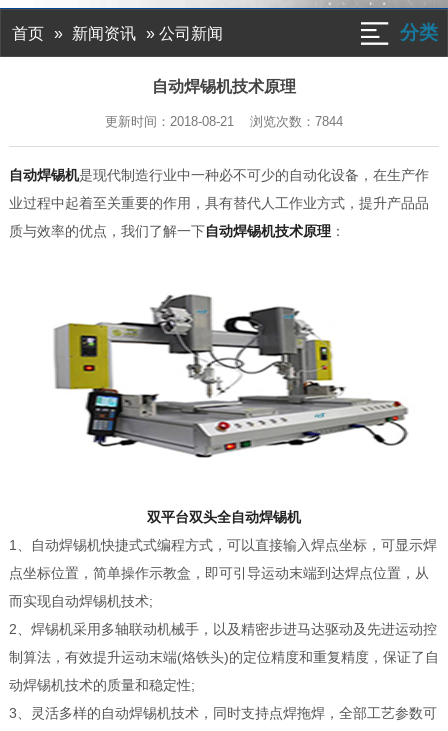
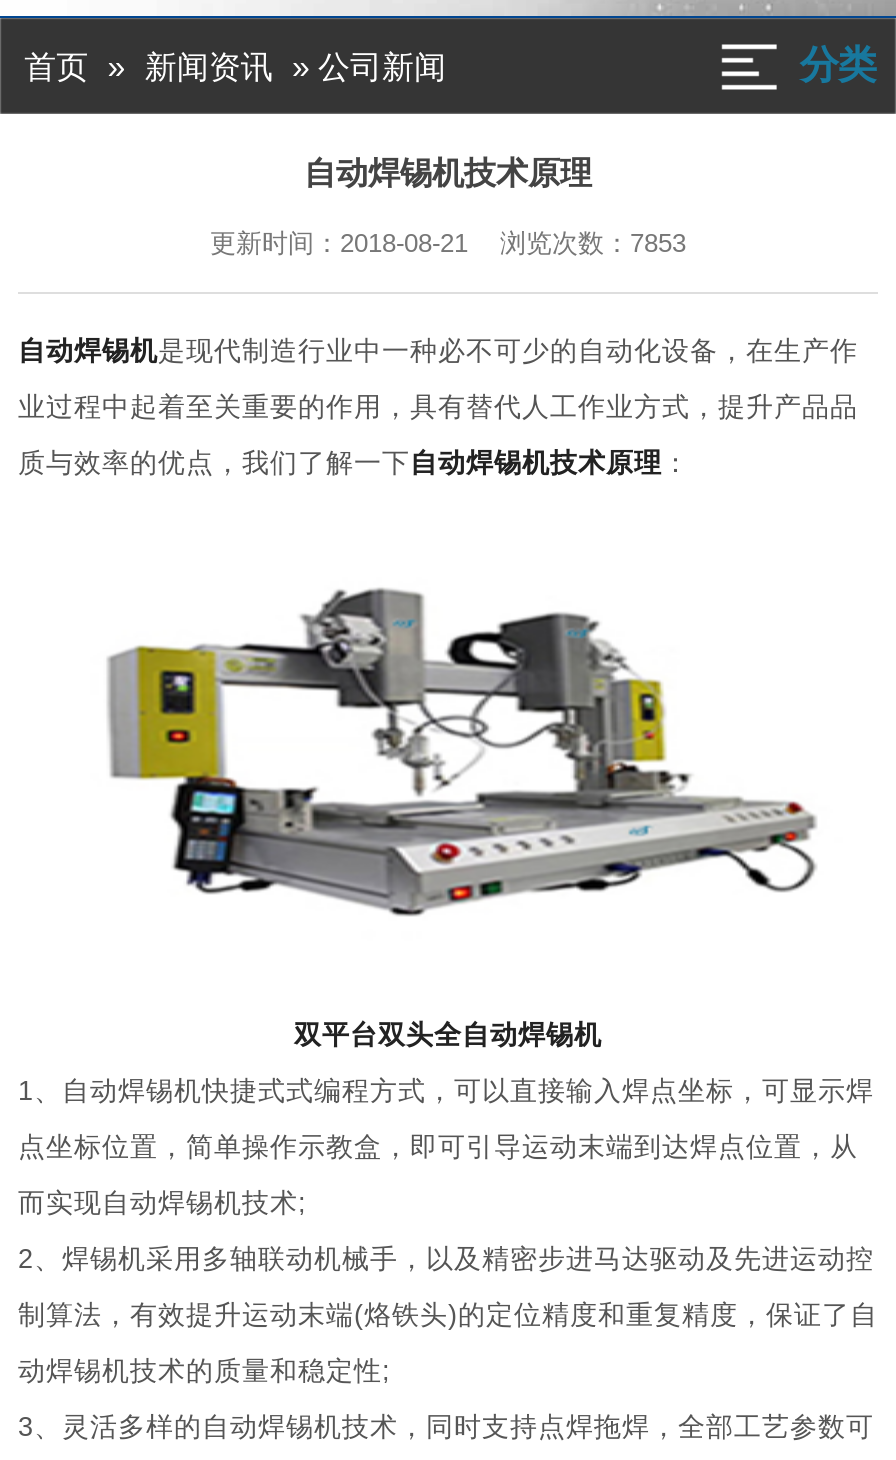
- 更新时间：2018-08-21 浏览次数：7844
+ 更新时间：2018-08-21 浏览次数：7853
